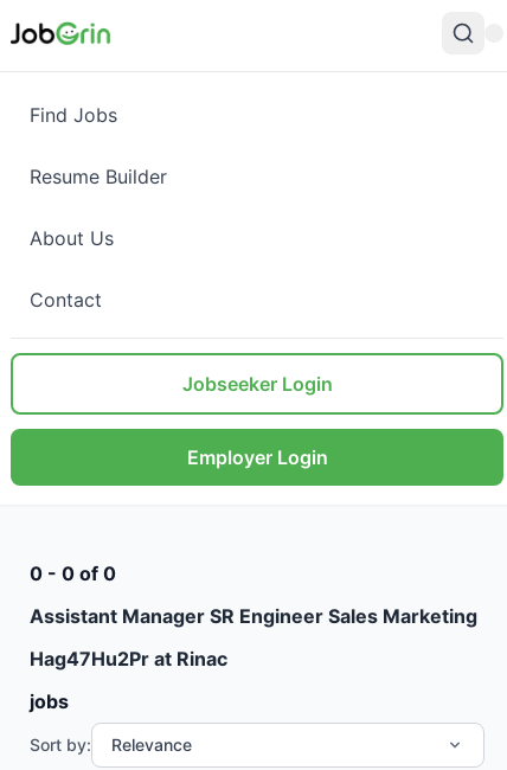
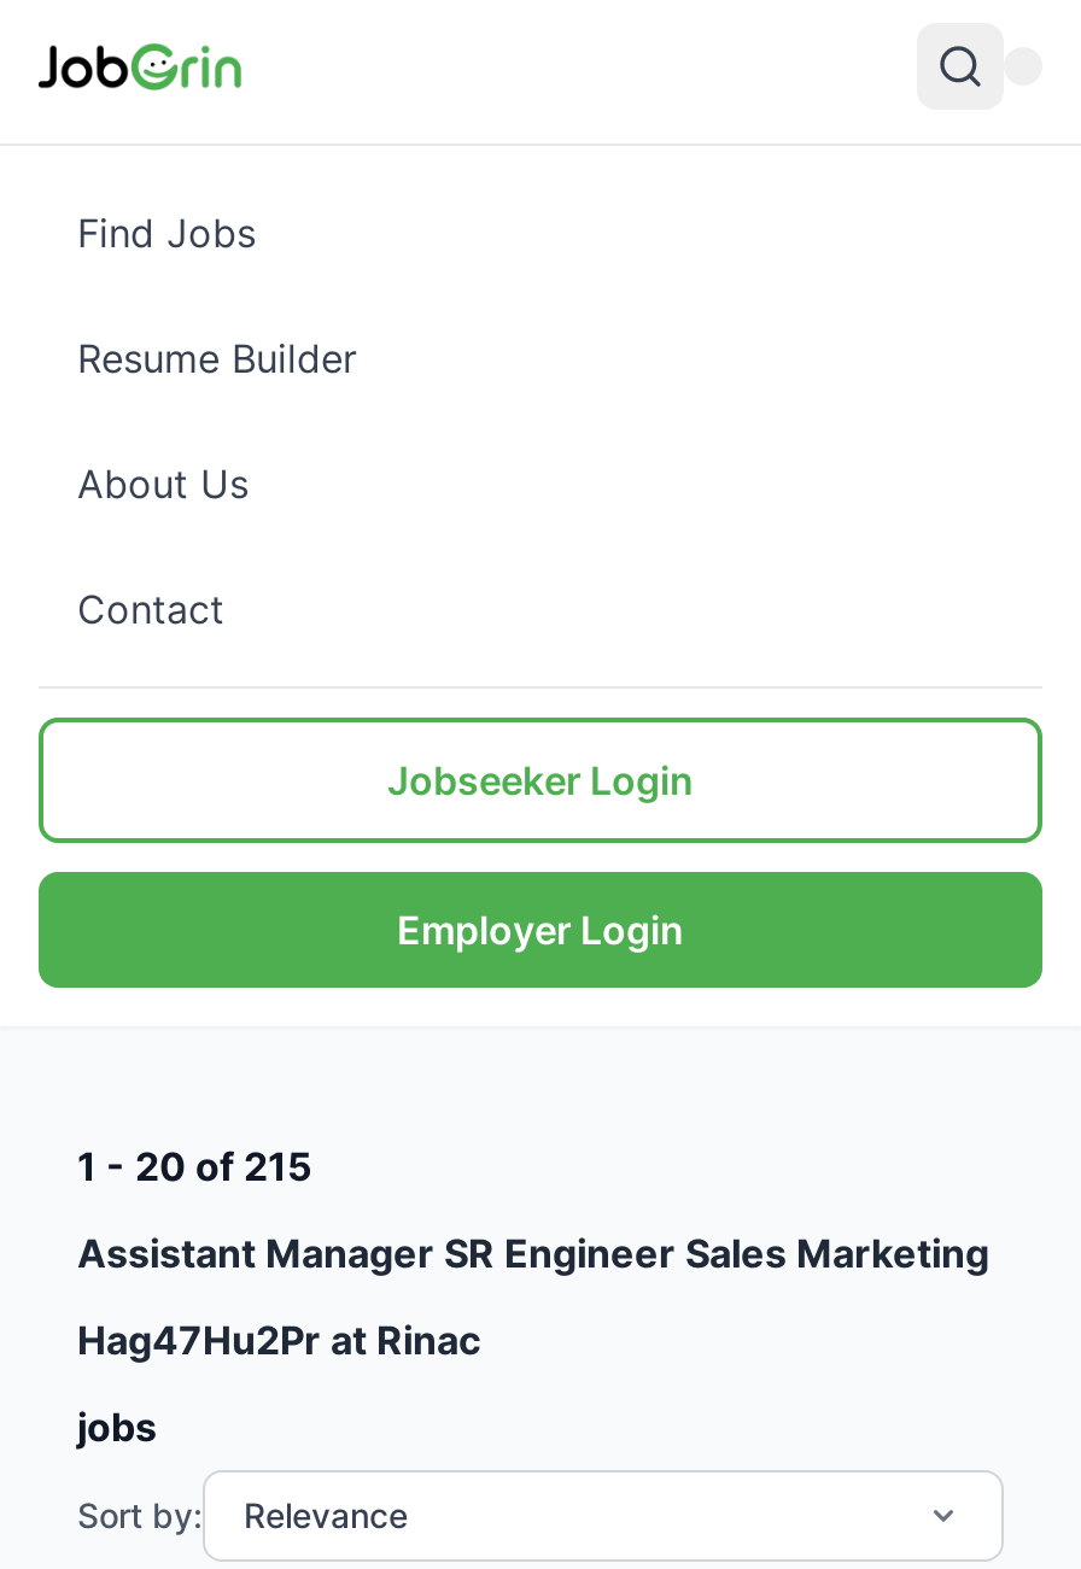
- 0 - 0 of 0
+ 1 - 20 of 215
